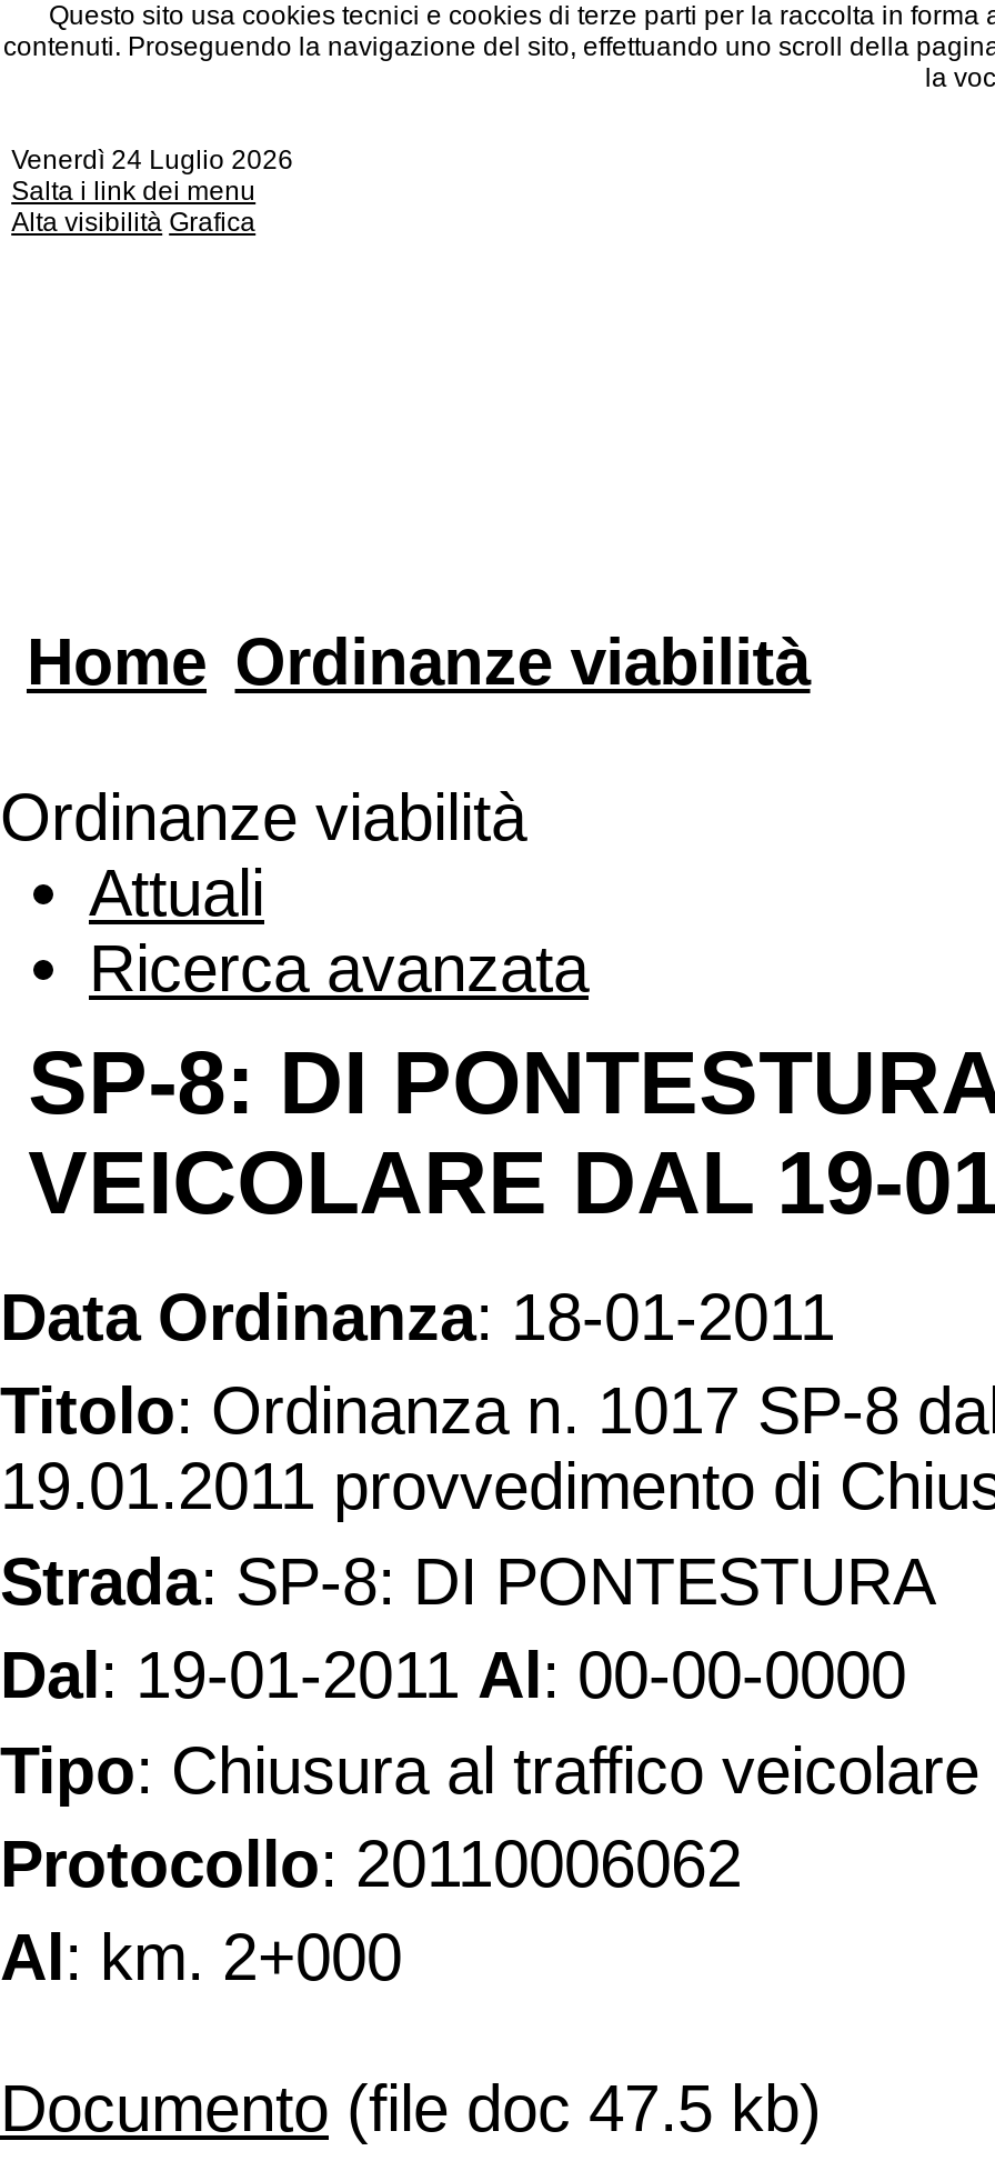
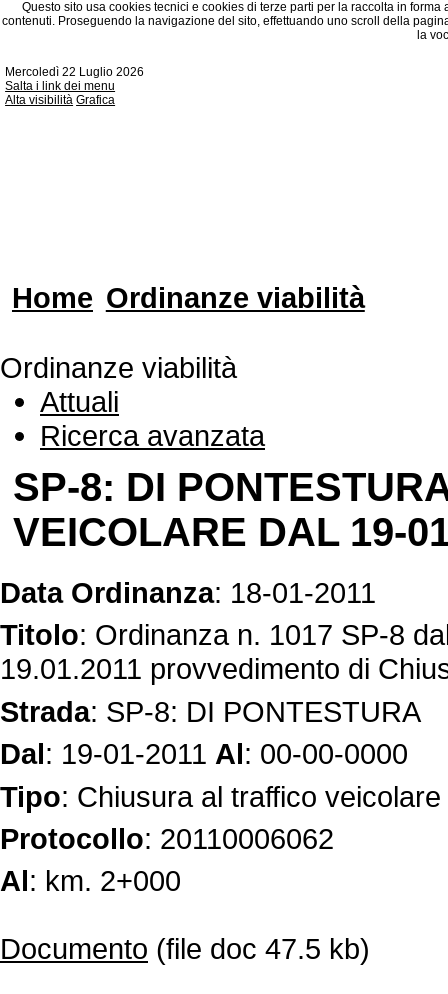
- Venerdì 24 Luglio 2026
+ Mercoledì 22 Luglio 2026
